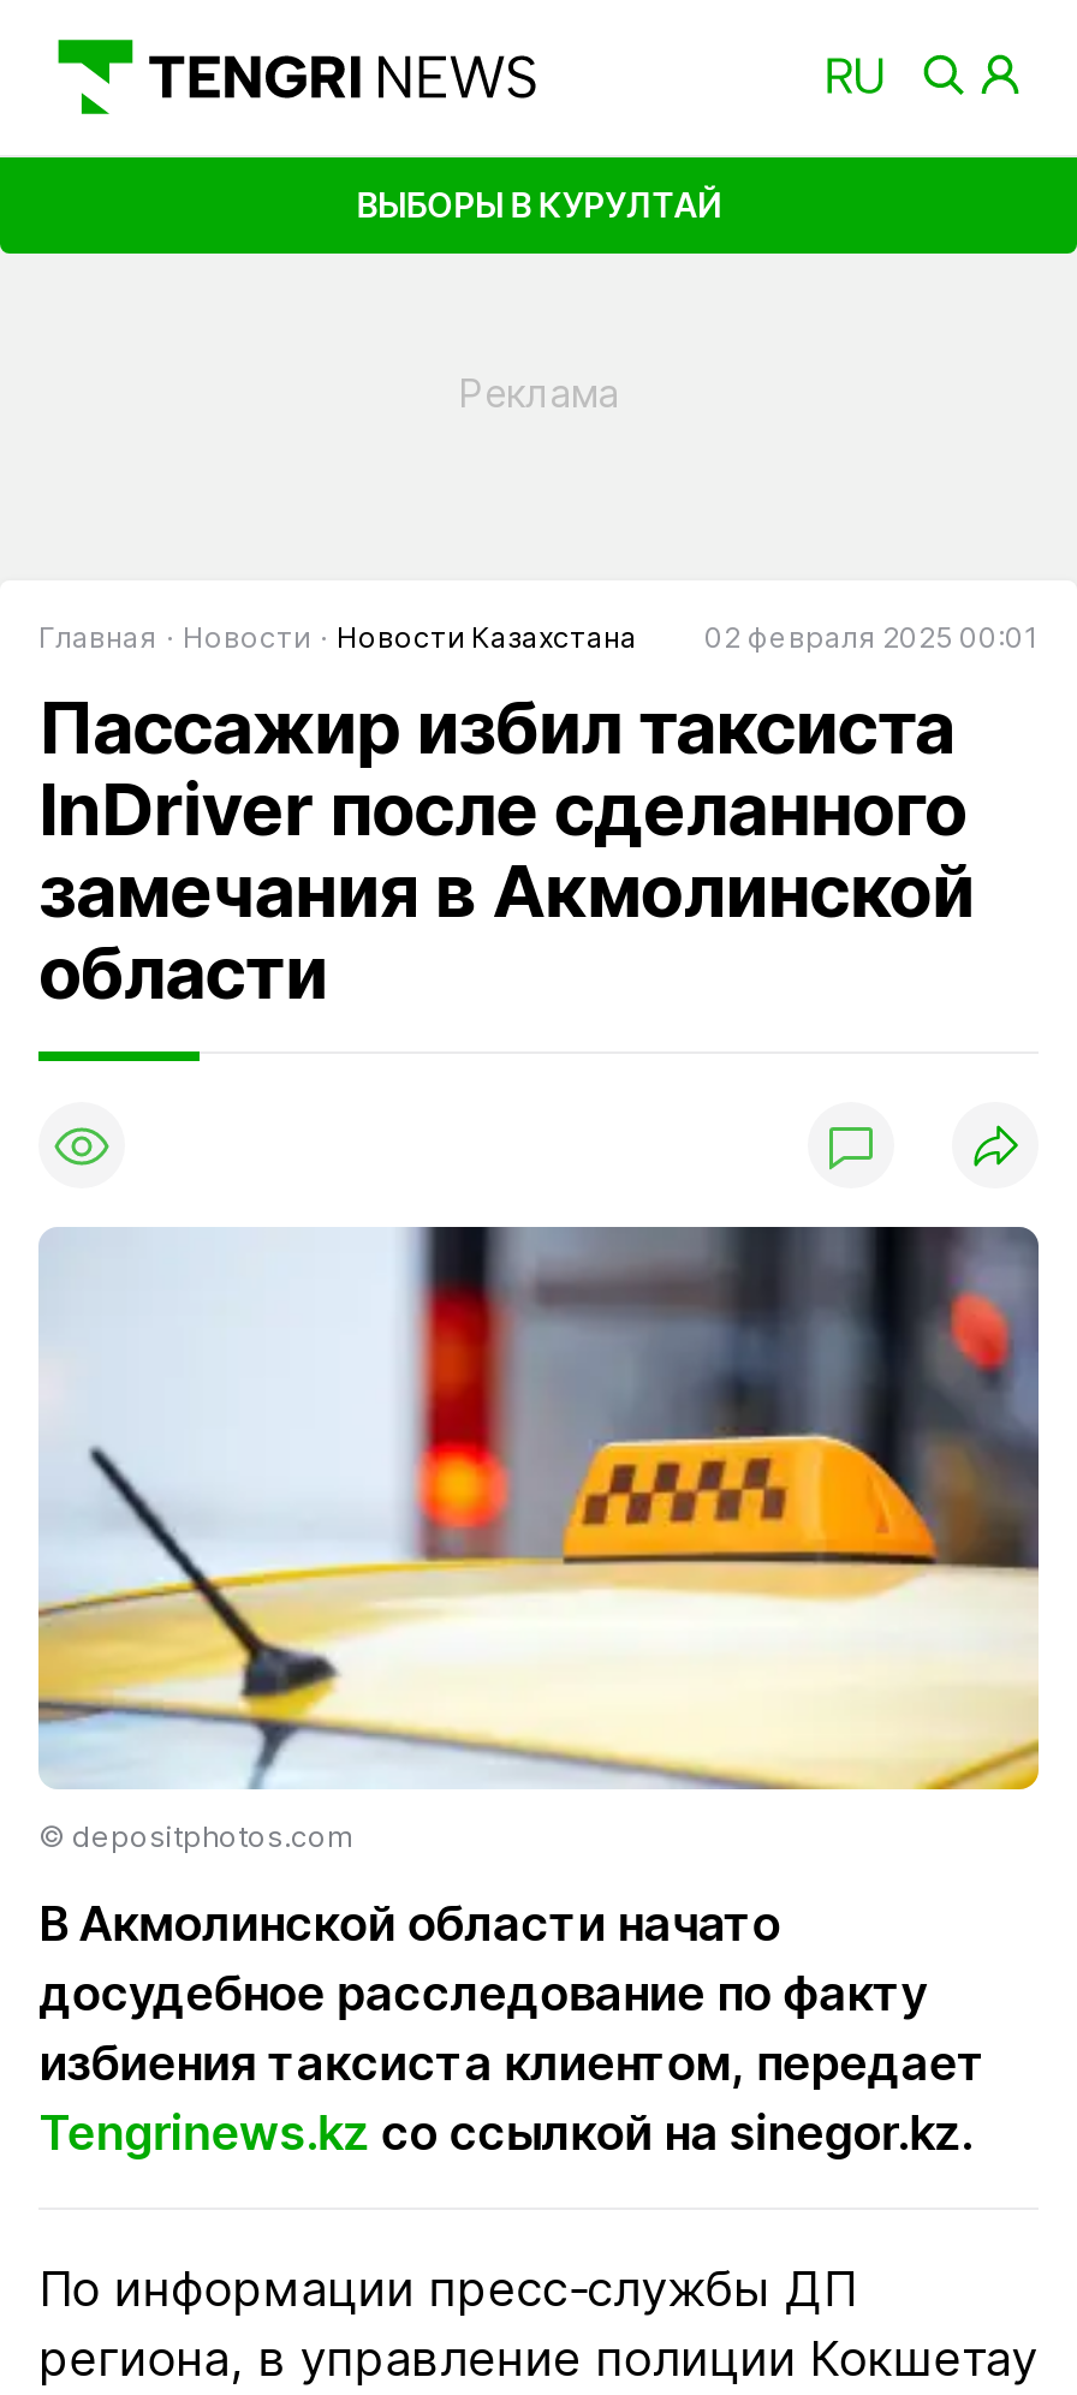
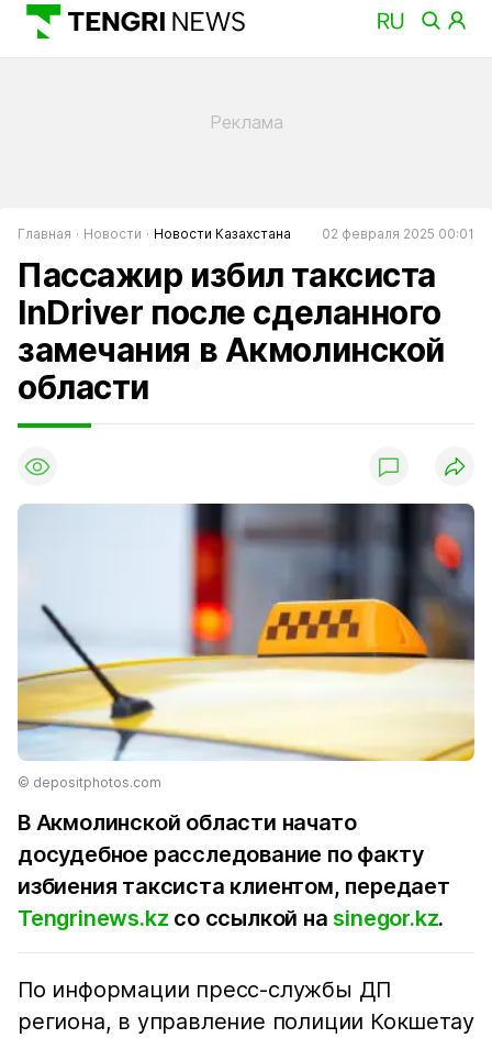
- ВЫБОРЫ В КУРУЛТАЙ
